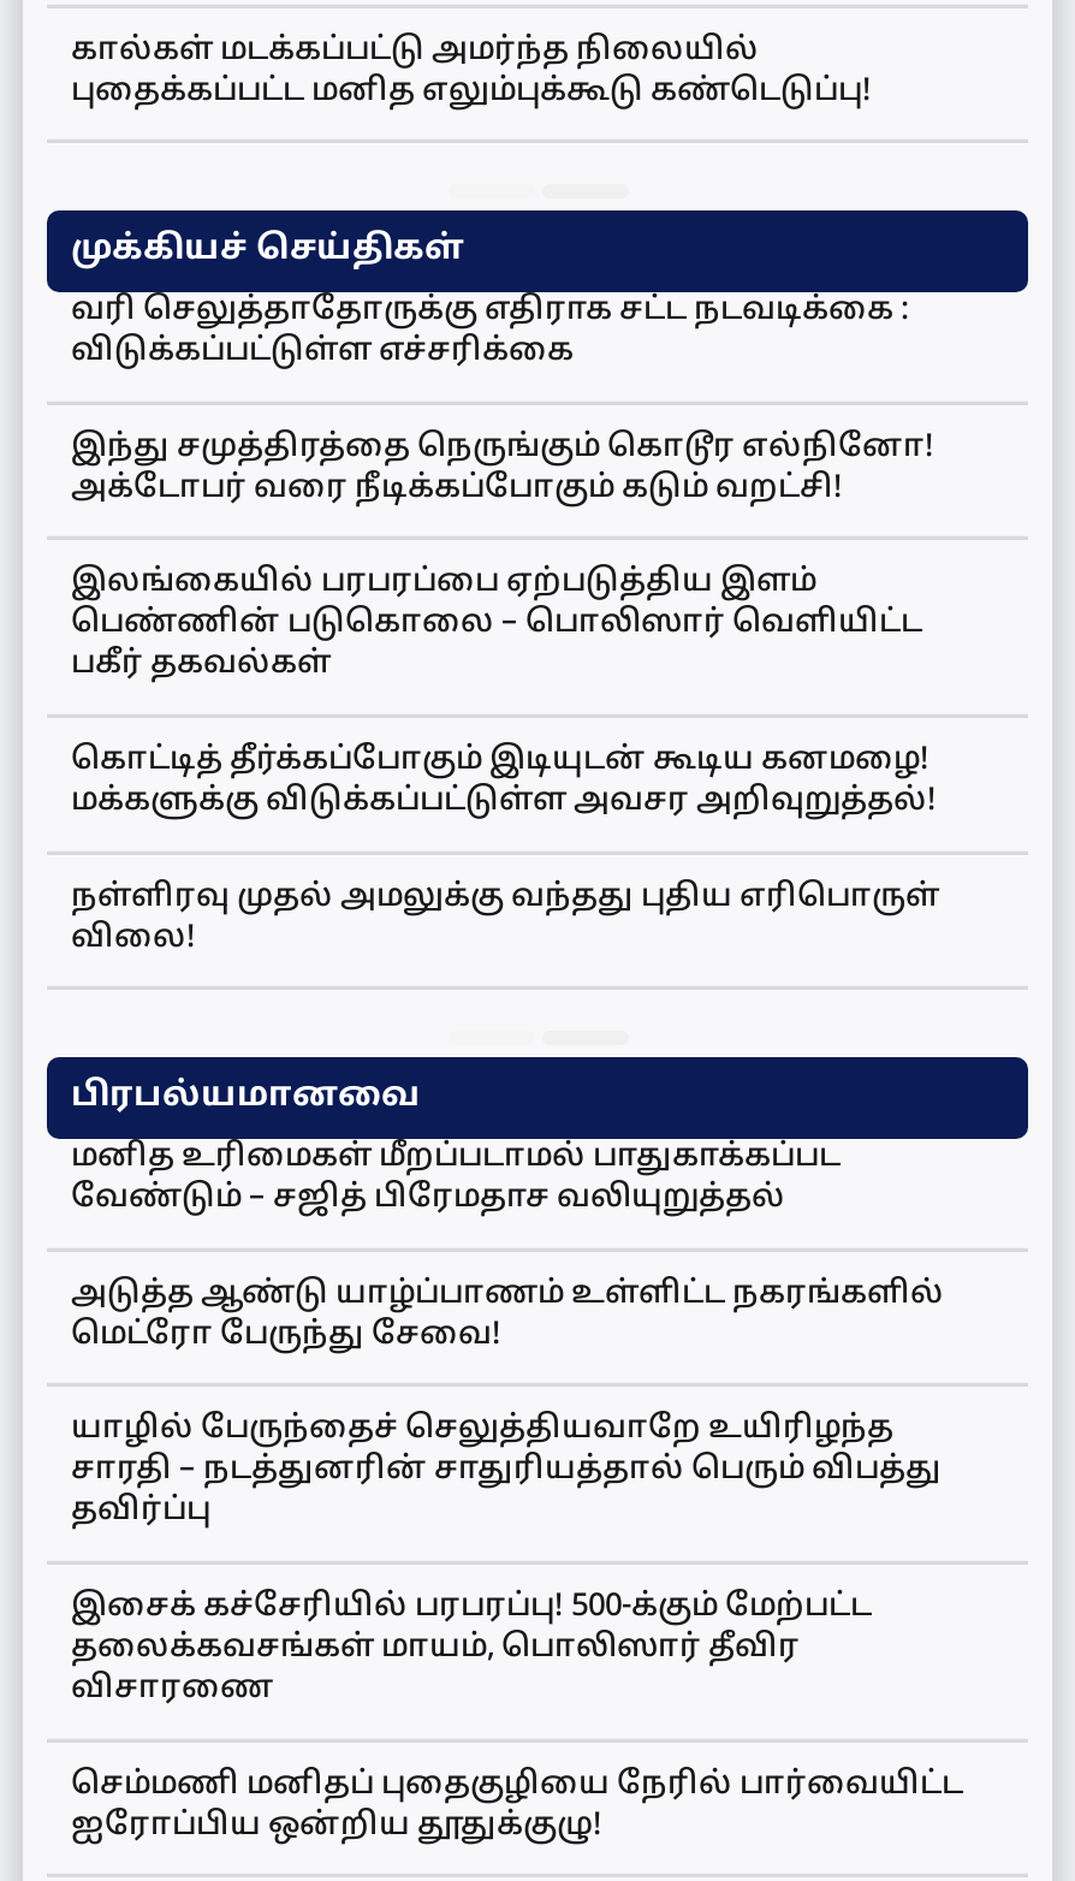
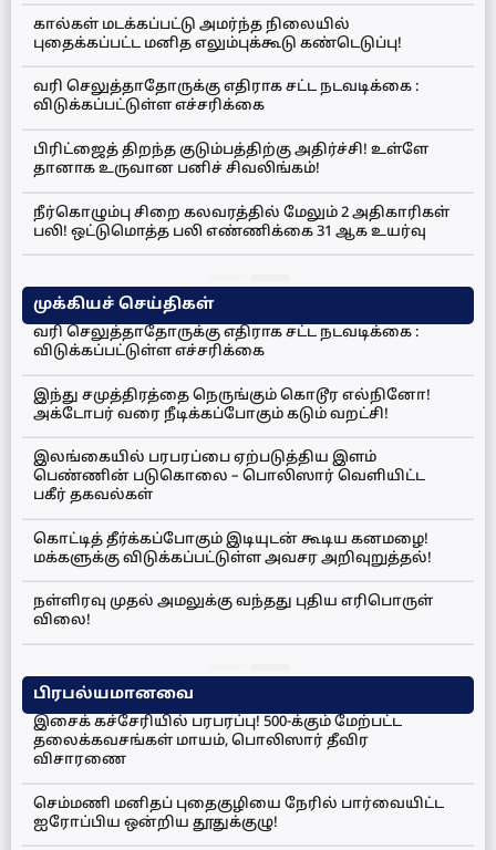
+ வரி செலுத்தாதோருக்கு எதிராக சட்ட நடவடிக்கை :
+ விடுக்கப்பட்டுள்ள எச்சரிக்கை
+ பிரிட்ஜைத் திறந்த குடும்பத்திற்கு அதிர்ச்சி! உள்ளே
+ தானாக உருவான பனிச் சிவலிங்கம்!
+ நீர்கொழும்பு சிறை கலவரத்தில் மேலும் 2 அதிகாரிகள்
+ பலி! ஒட்டுமொத்த பலி எண்ணிக்கை 31 ஆக உயர்வு

moved down: முக்கியச் செய்திகள் | வரி செலுத்தாதோருக்கு எதிராக சட்ட நடவடிக்கை : | விடுக்கப்பட்டுள்ள எச்சரிக்கை | ... | விலை! | பிரபல்யமானவை

- மனித உரிமைகள் மீறப்படாமல் பாதுகாக்கப்பட
- வேண்டும் – சஜித் பிரேமதாச வலியுறுத்தல்
- அடுத்த ஆண்டு யாழ்ப்பாணம் உள்ளிட்ட நகரங்களில்
- மெட்ரோ பேருந்து சேவை!
- யாழில் பேருந்தைச் செலுத்தியவாறே உயிரிழந்த
- சாரதி – நடத்துனரின் சாதுரியத்தால் பெரும் விபத்து
- தவிர்ப்பு
